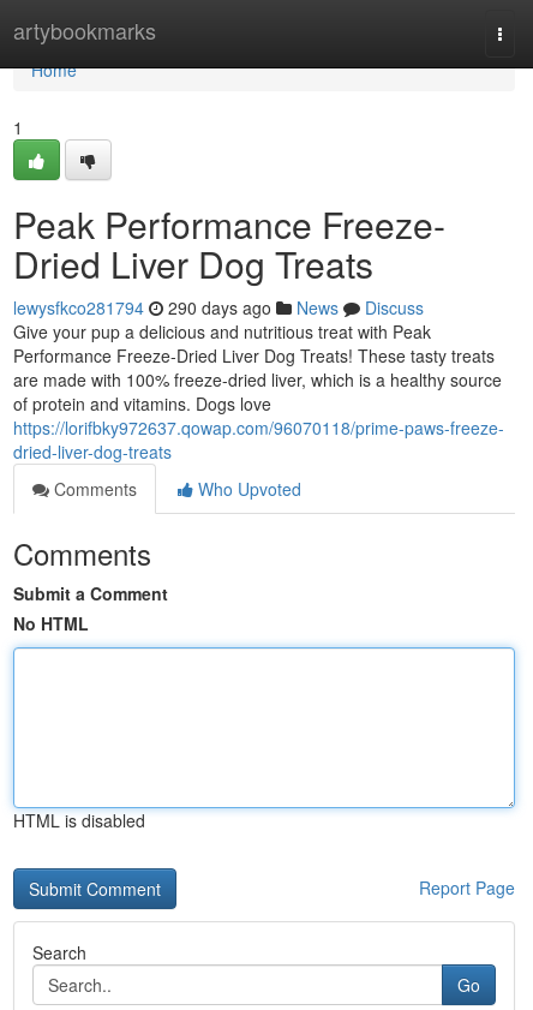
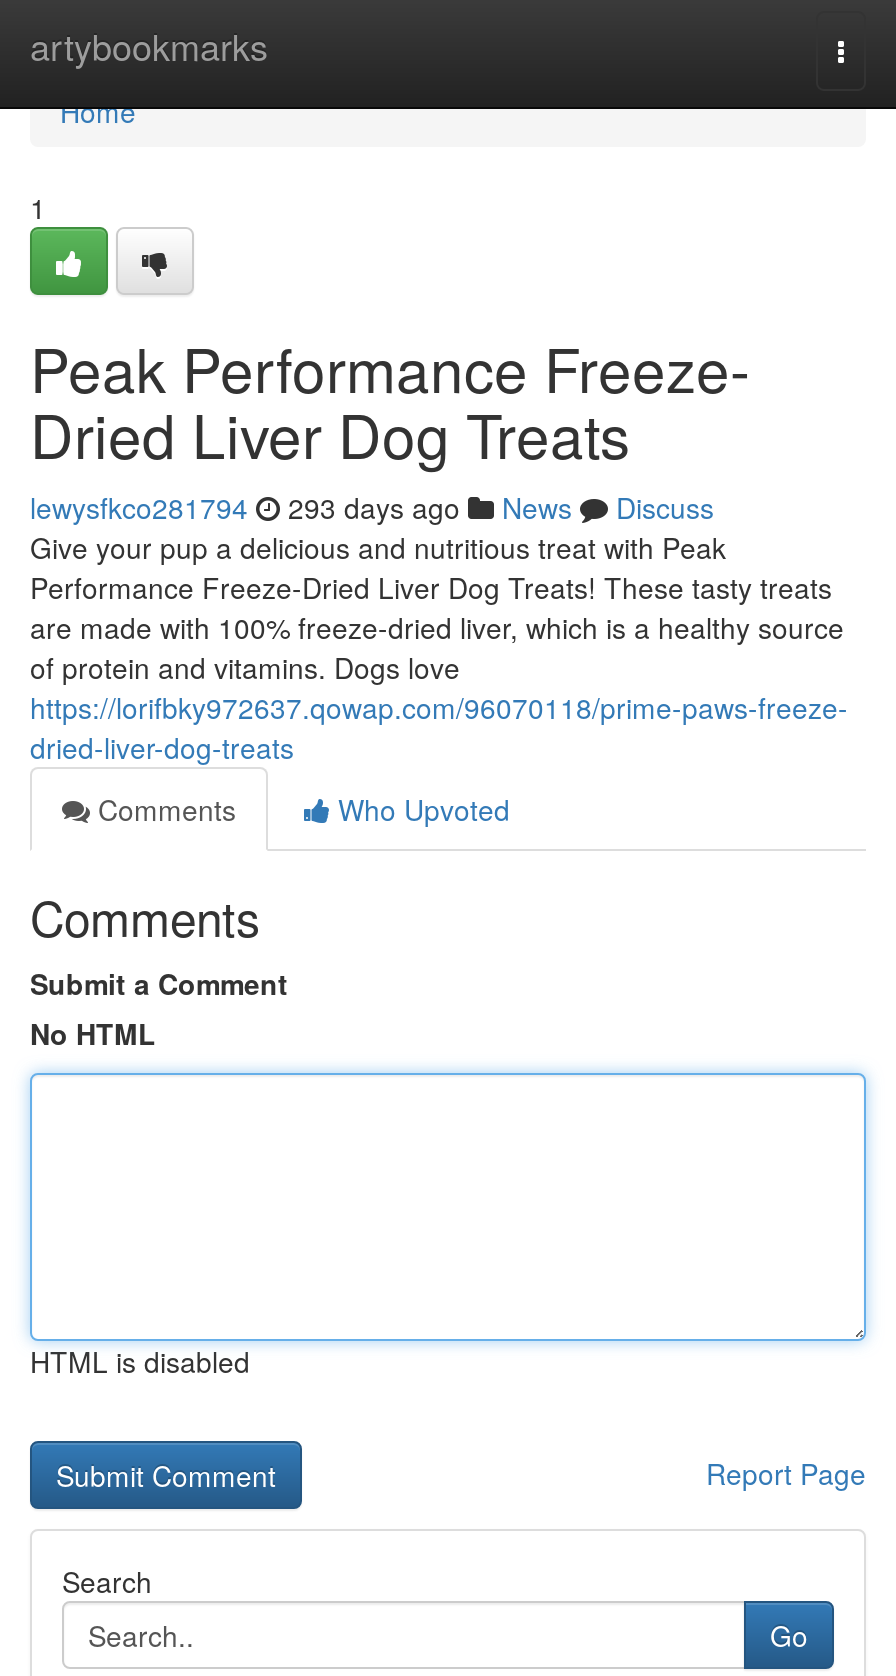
- lewysfkco281794 290 days ago News Discuss
+ lewysfkco281794 293 days ago News Discuss
